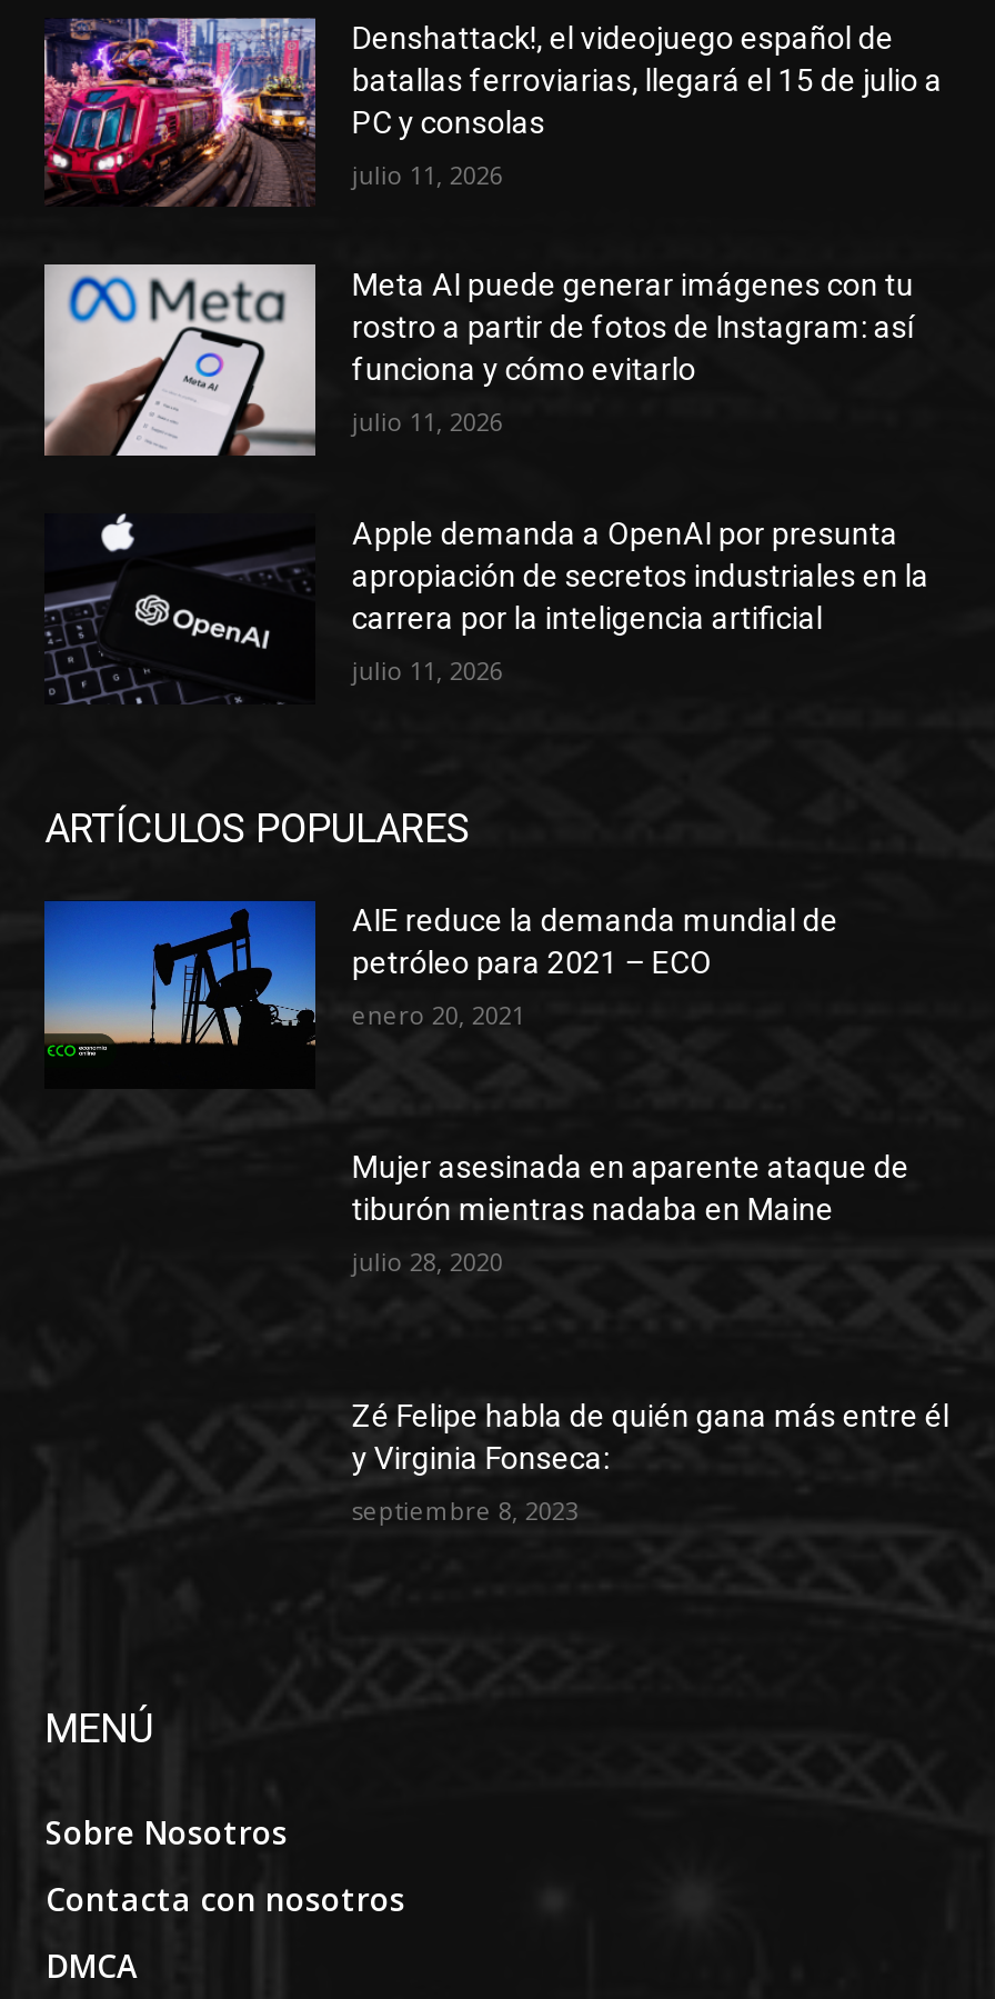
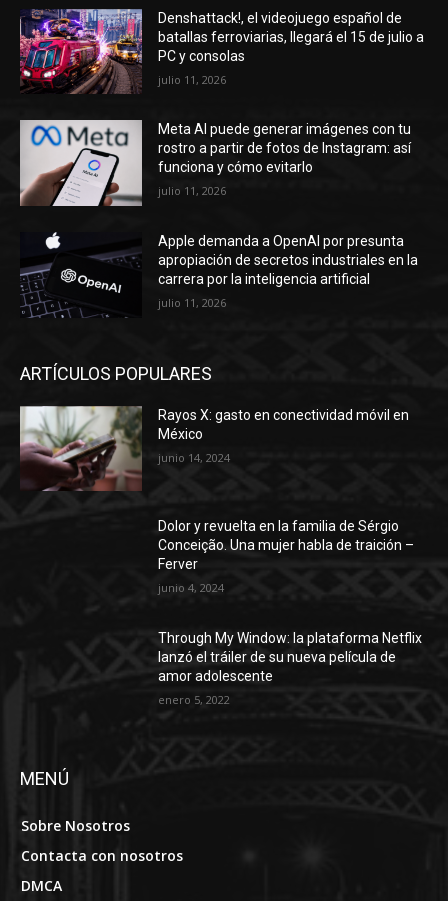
- [image]
- AIE reduce la demanda mundial de
- petróleo para 2021 – ECO
+ [image]
+ Rayos X: gasto en conectividad móvil en
+ México

- enero 20, 2021
+ junio 14, 2024

- Mujer asesinada en aparente ataque de
- tiburón mientras nadaba en Maine
+ Dolor y revuelta en la familia de Sérgio
+ Conceição. Una mujer habla de traición –
+ Ferver

- julio 28, 2020
+ junio 4, 2024

- Zé Felipe habla de quién gana más entre él
- y Virginia Fonseca:
+ Through My Window: la plataforma Netflix
+ lanzó el tráiler de su nueva película de
+ amor adolescente

- septiembre 8, 2023
+ enero 5, 2022
